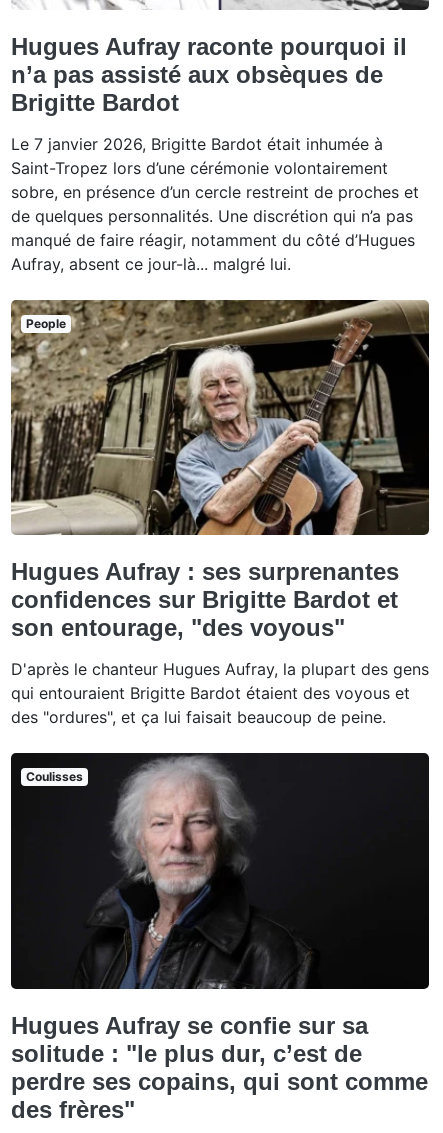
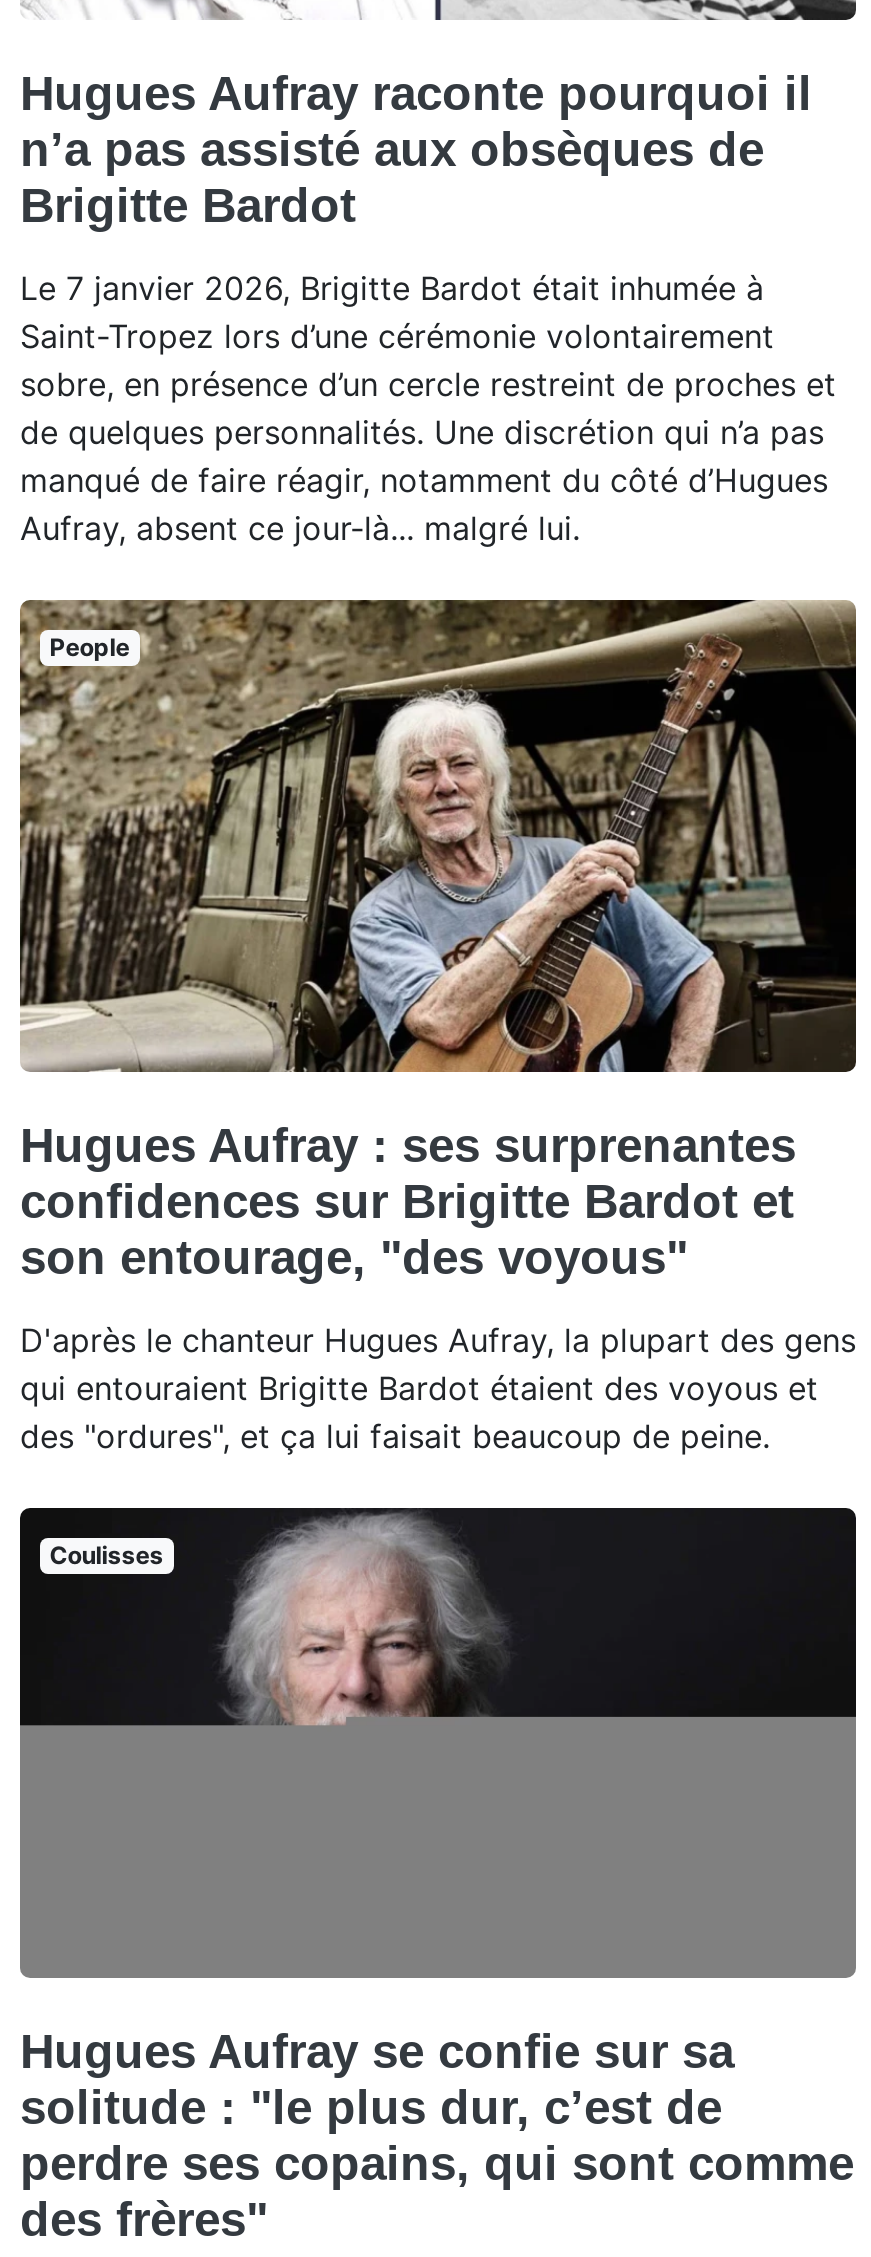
- [image]
